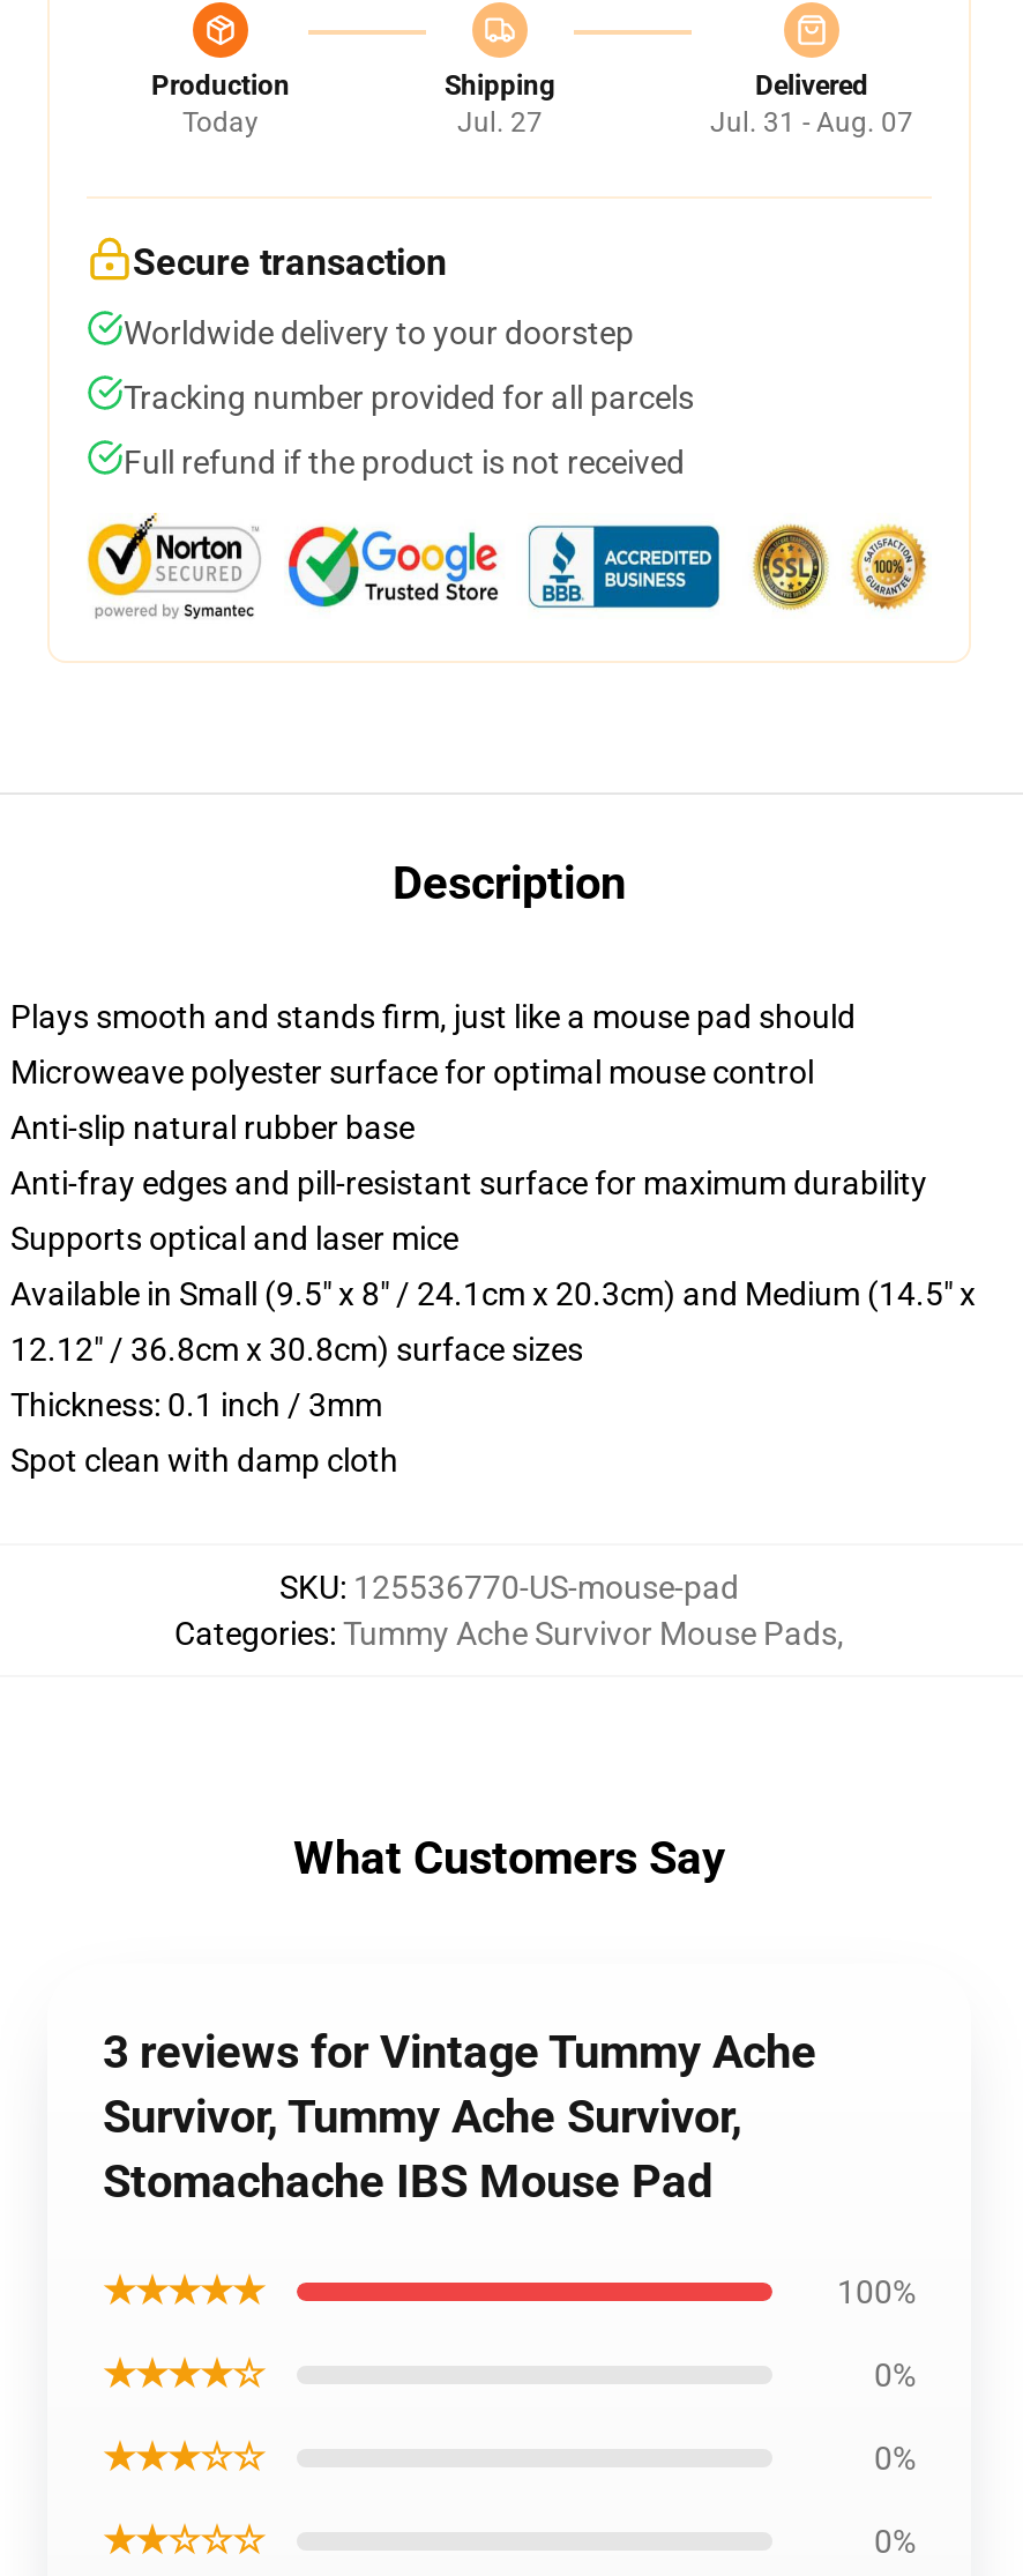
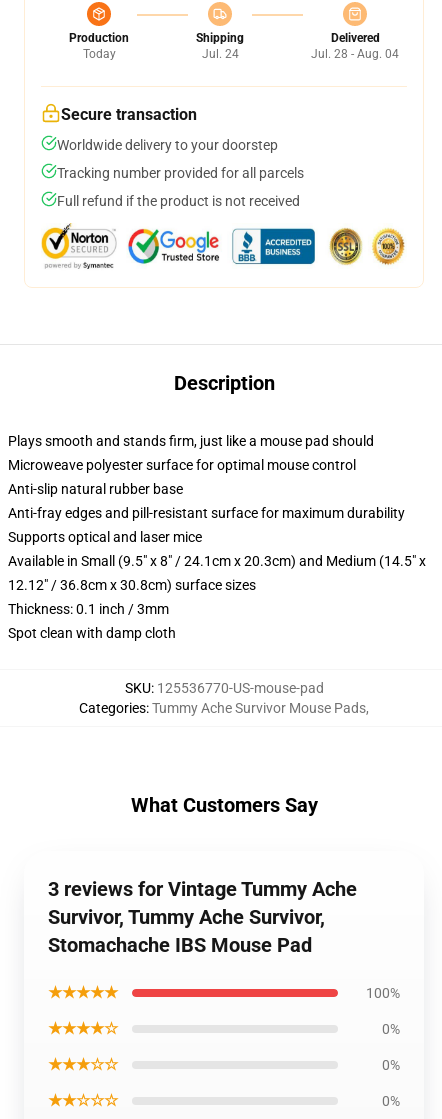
- Jul. 27
+ Jul. 24

- Jul. 31 - Aug. 07
+ Jul. 28 - Aug. 04
